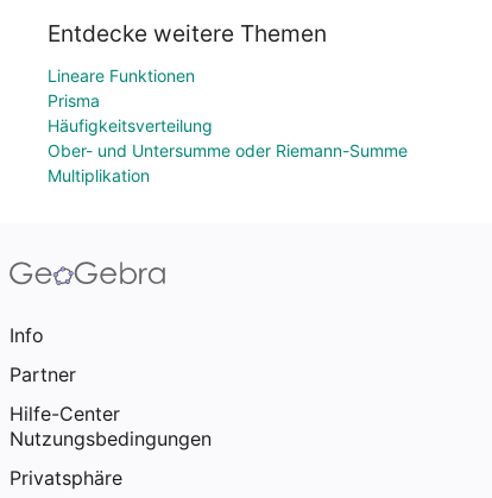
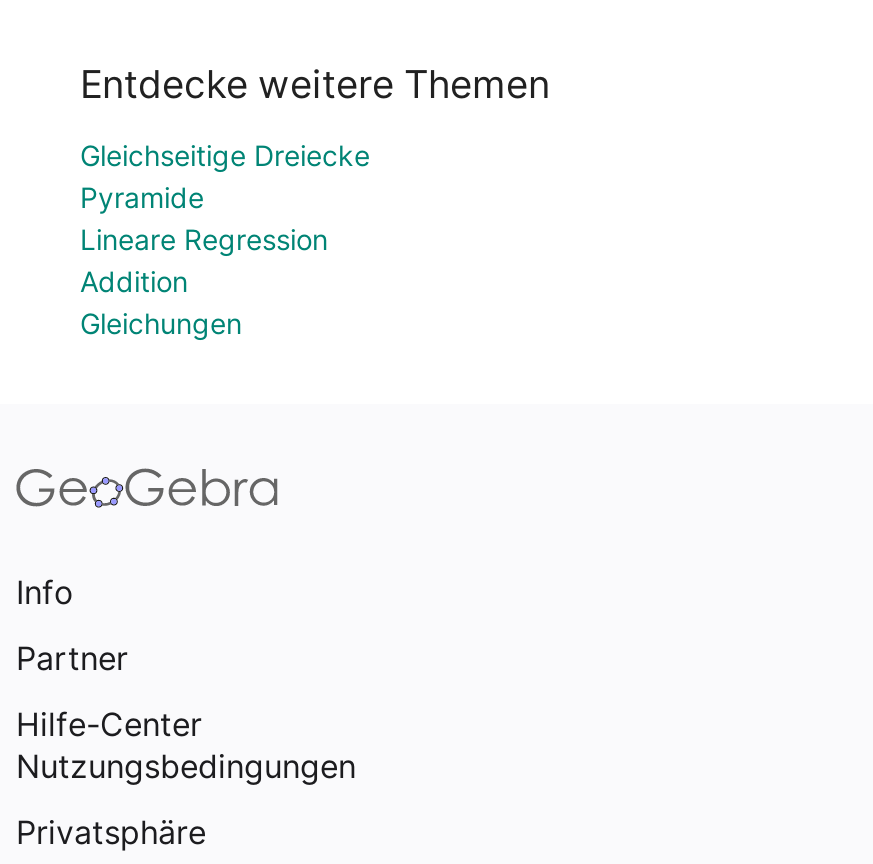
- Lineare Funktionen
- Prisma
- Häufigkeitsverteilung
- Ober- und Untersumme oder Riemann-Summe
- Multiplikation
+ Gleichseitige Dreiecke
+ Pyramide
+ Lineare Regression
+ Addition
+ Gleichungen
